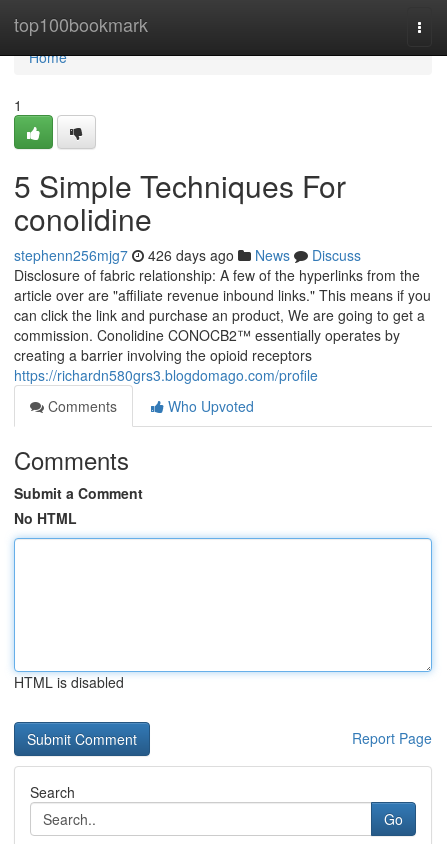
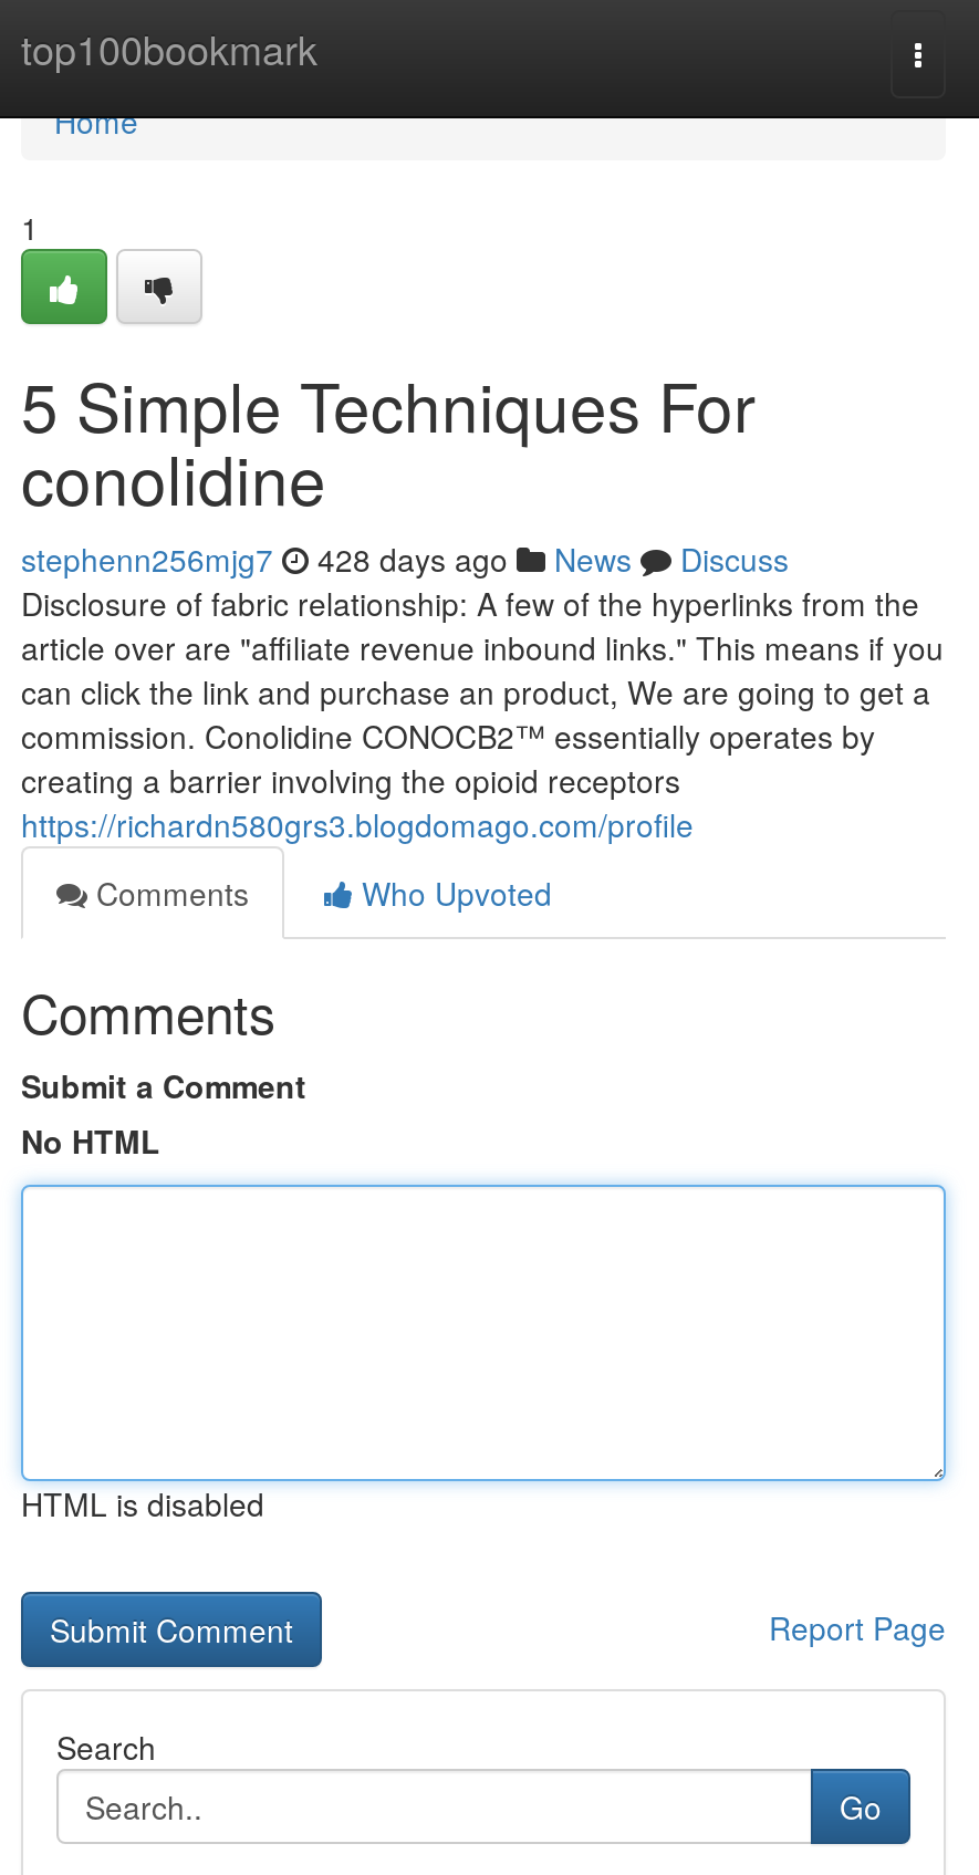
- stephenn256mjg7 426 days ago News Discuss
+ stephenn256mjg7 428 days ago News Discuss
